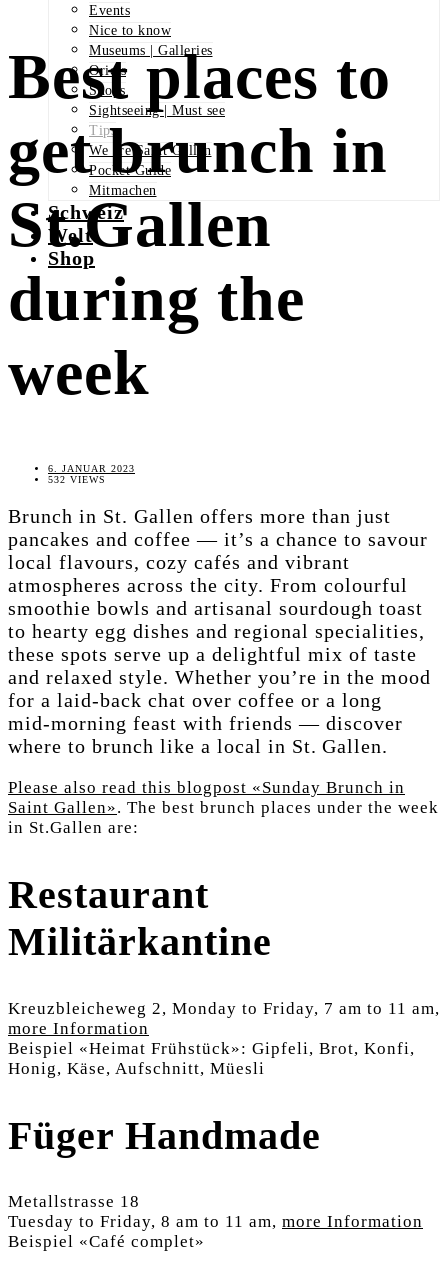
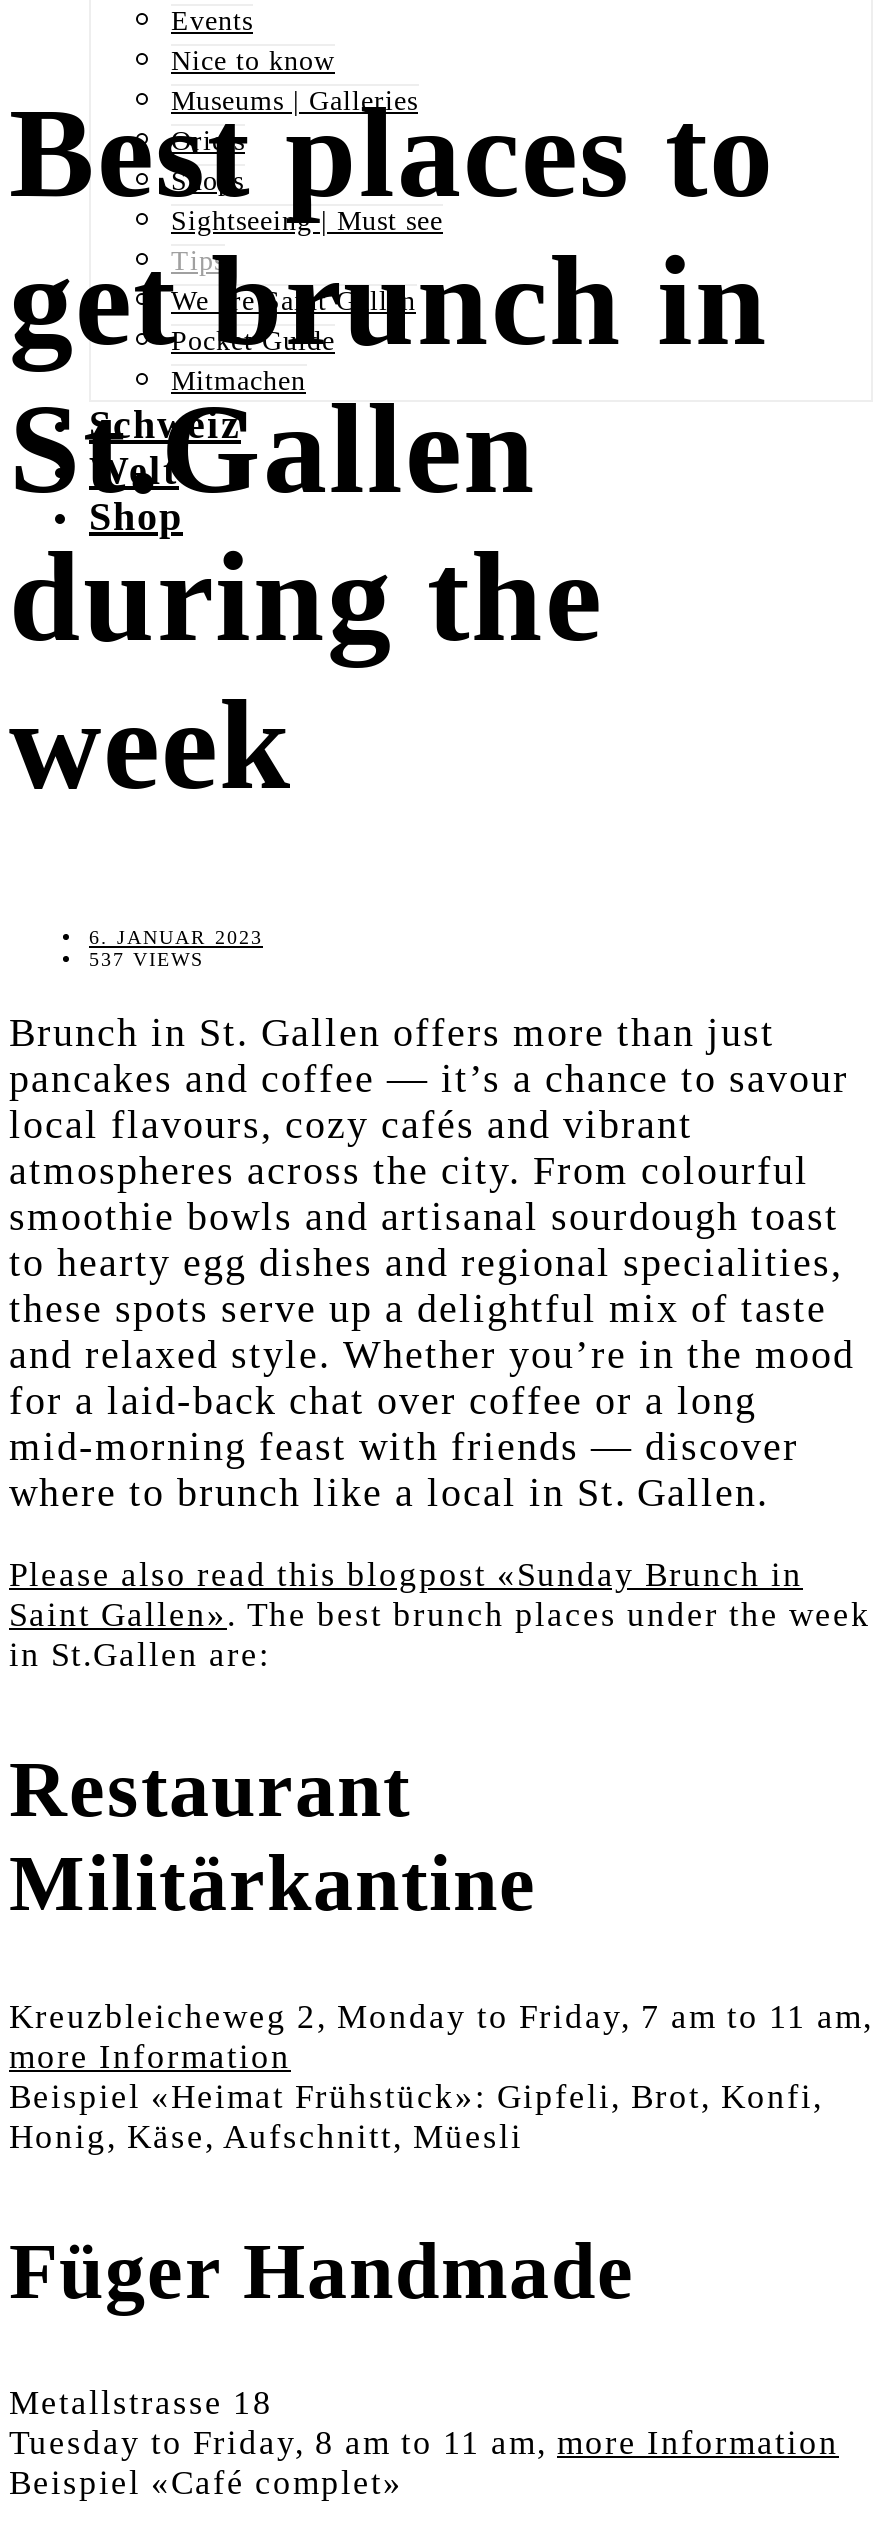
- 532 VIEWS
+ 537 VIEWS
